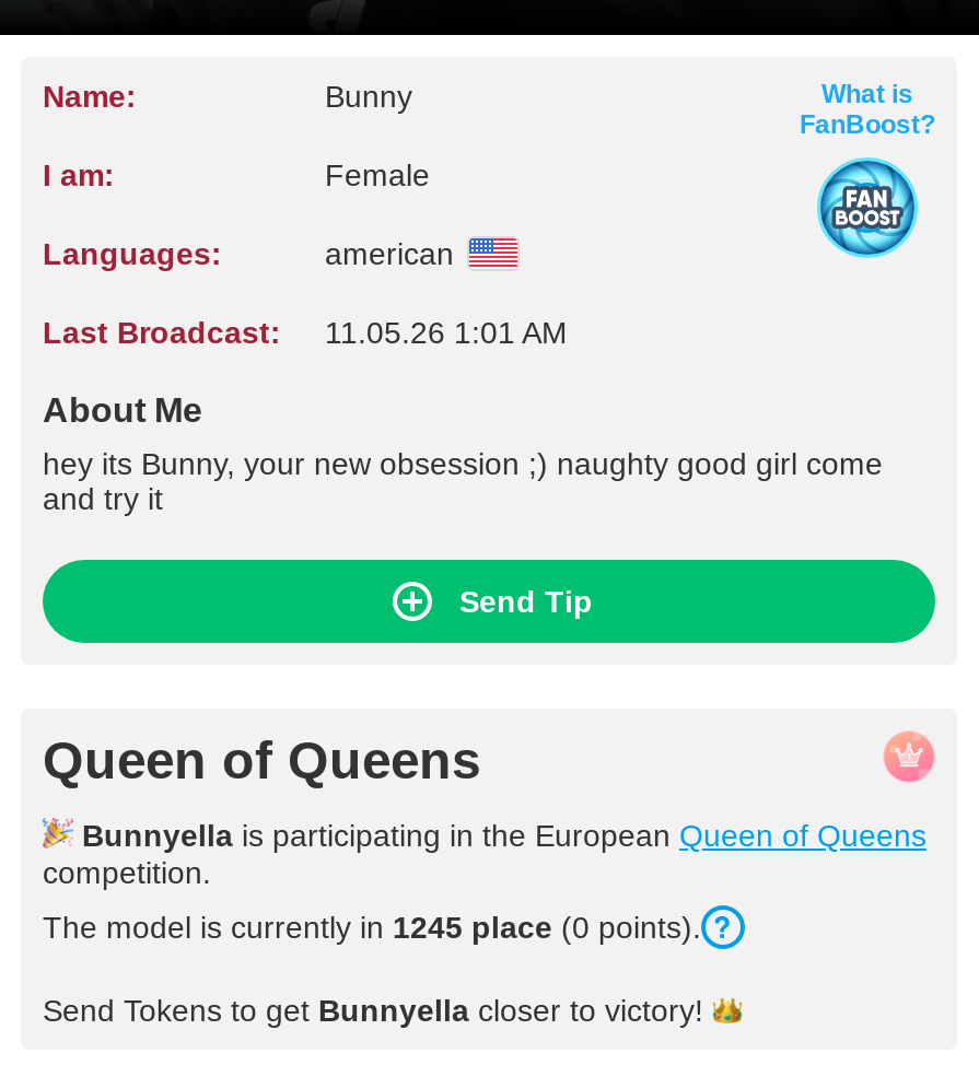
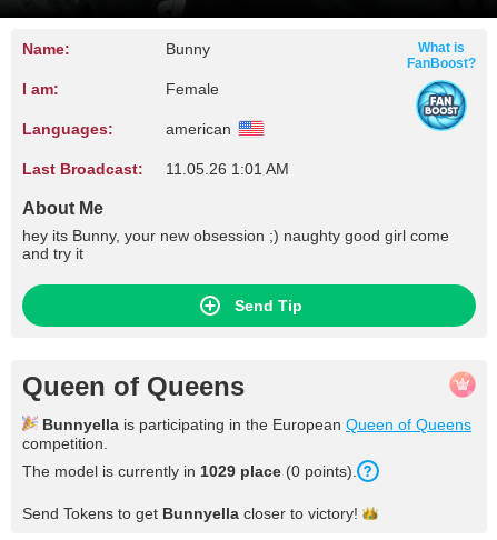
- The model is currently in 1245 place (0 points).
+ The model is currently in 1029 place (0 points).
